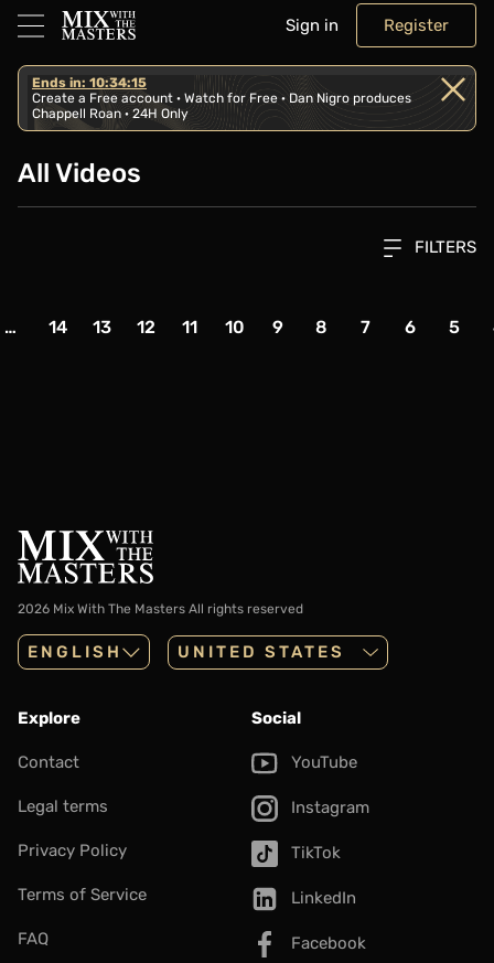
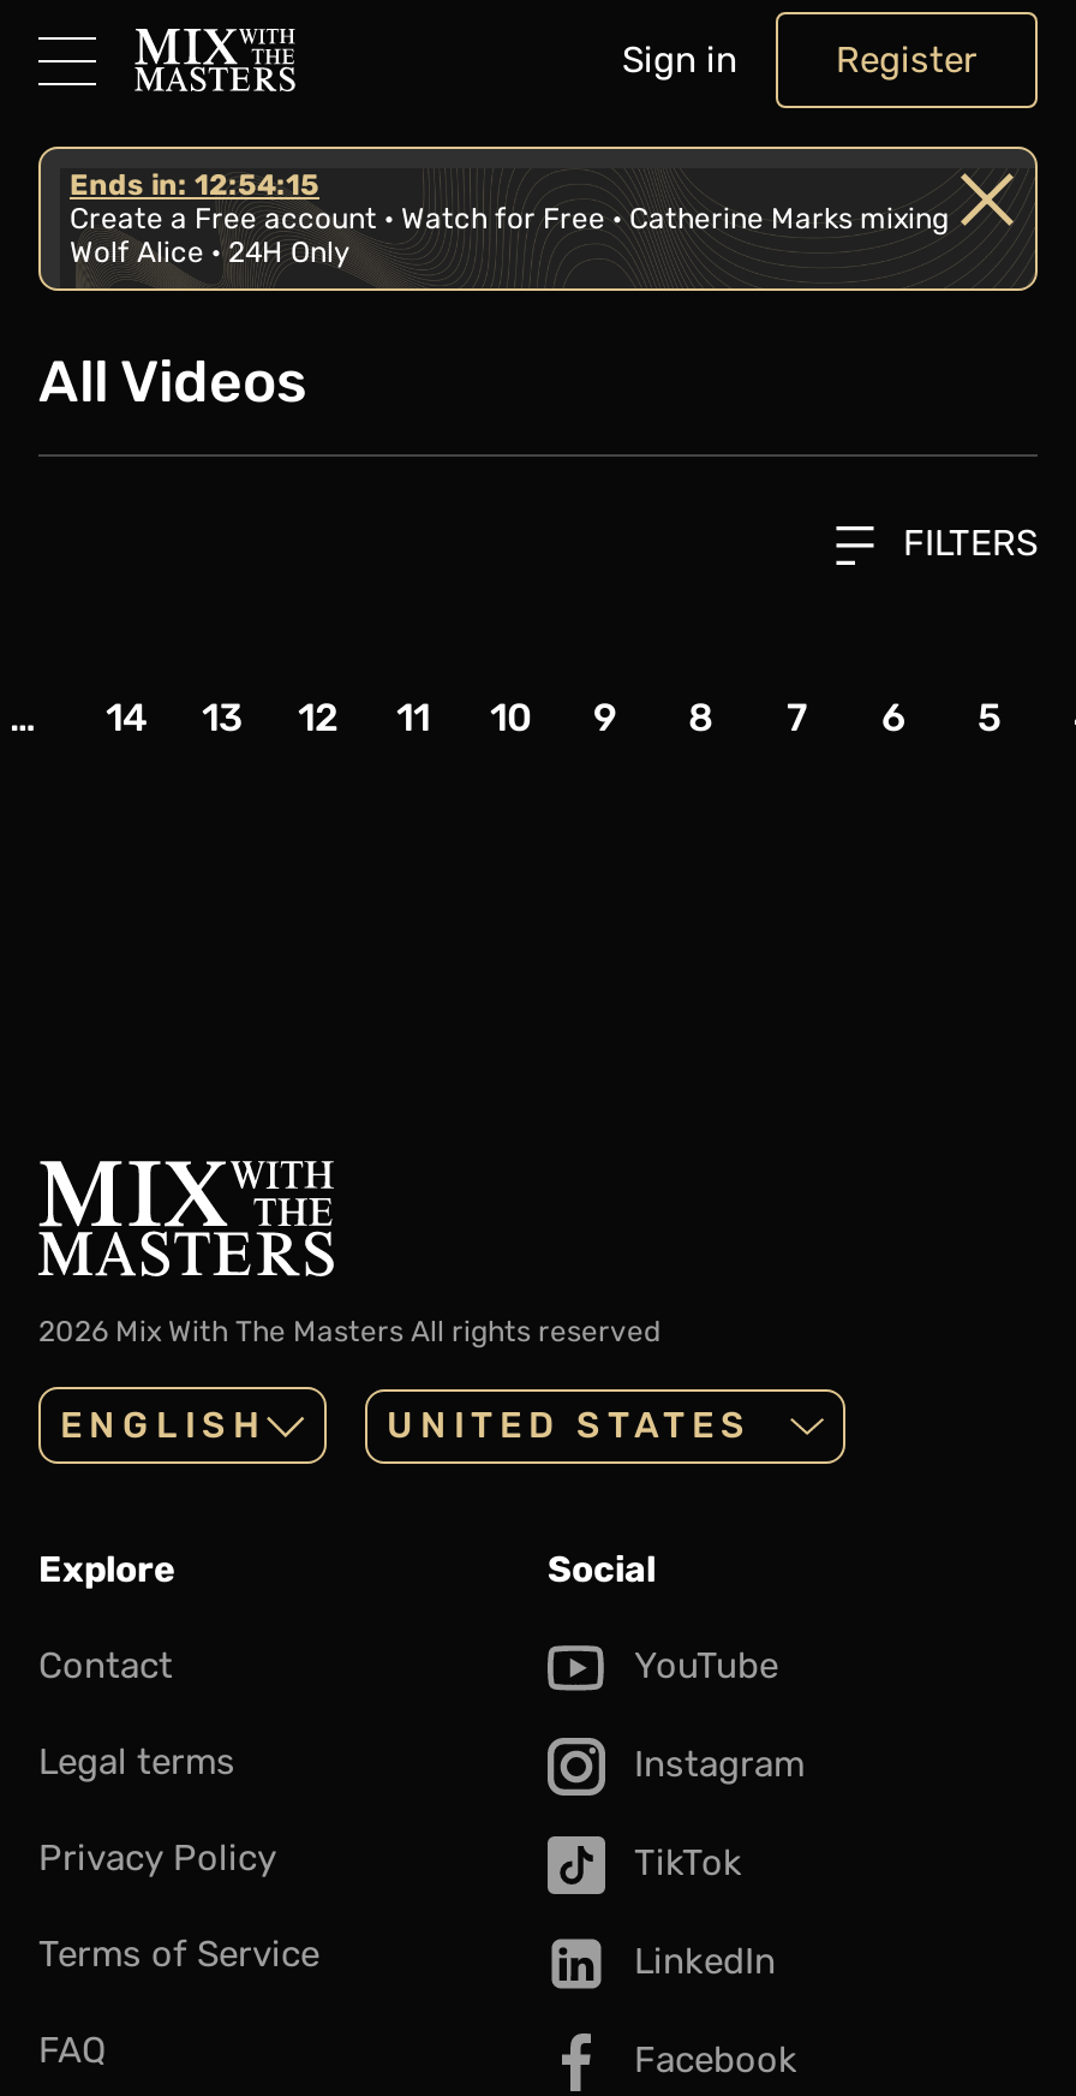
- Ends in: 10:34:15
+ Ends in: 12:54:15

- Create a Free account · Watch for Free · Dan Nigro produces
+ Create a Free account · Watch for Free · Catherine Marks mixing

- Chappell Roan · 24H Only
+ Wolf Alice · 24H Only
